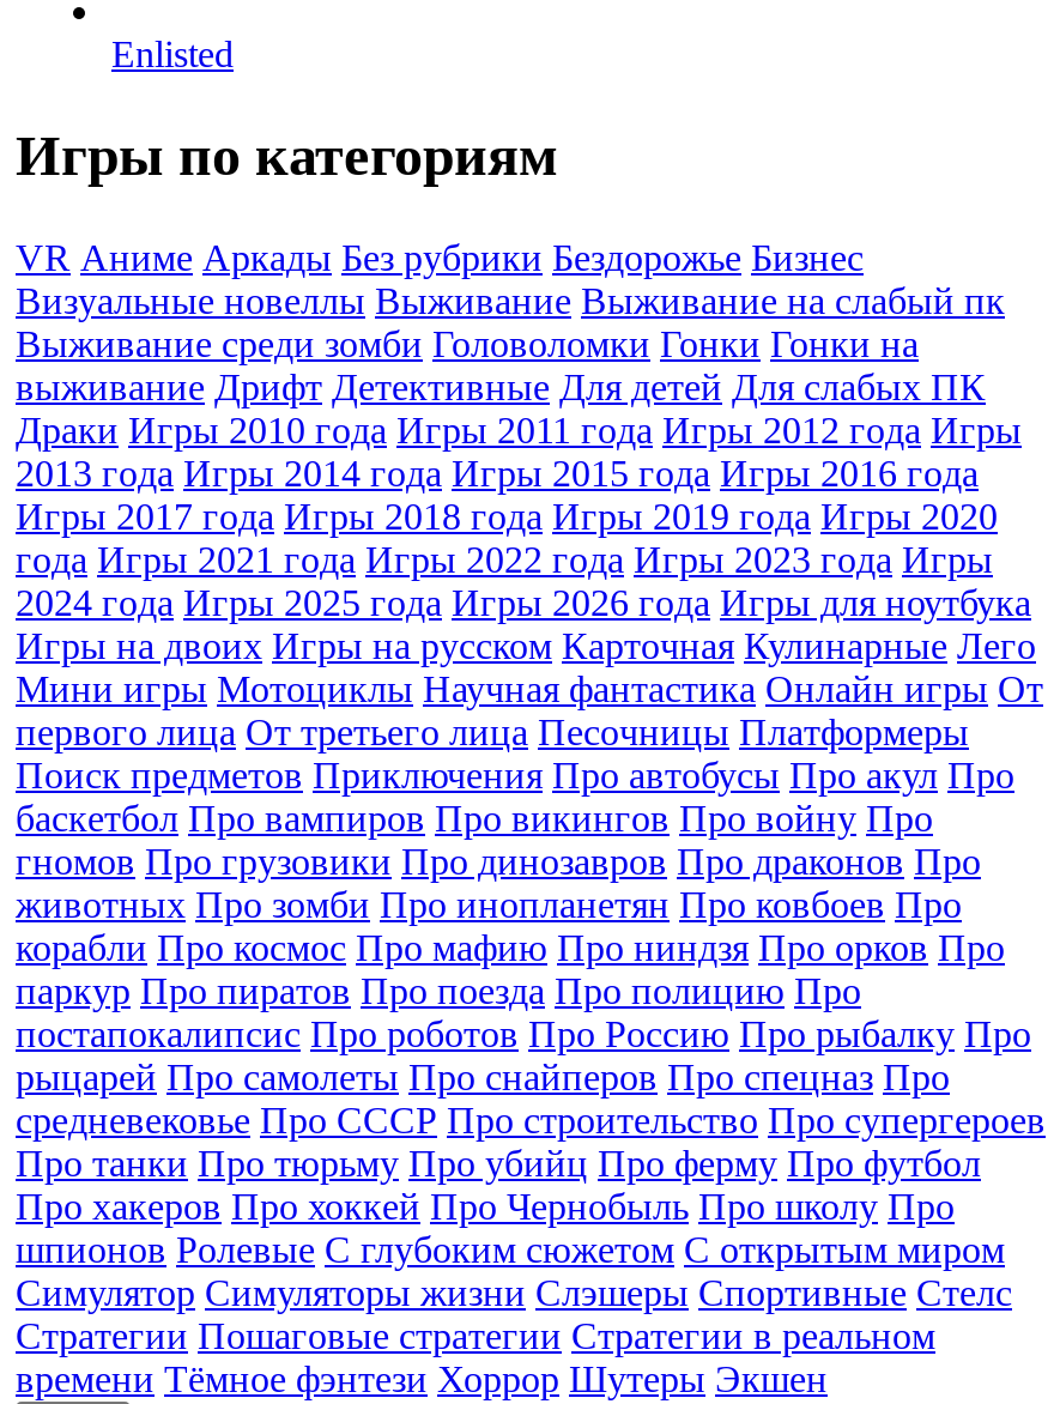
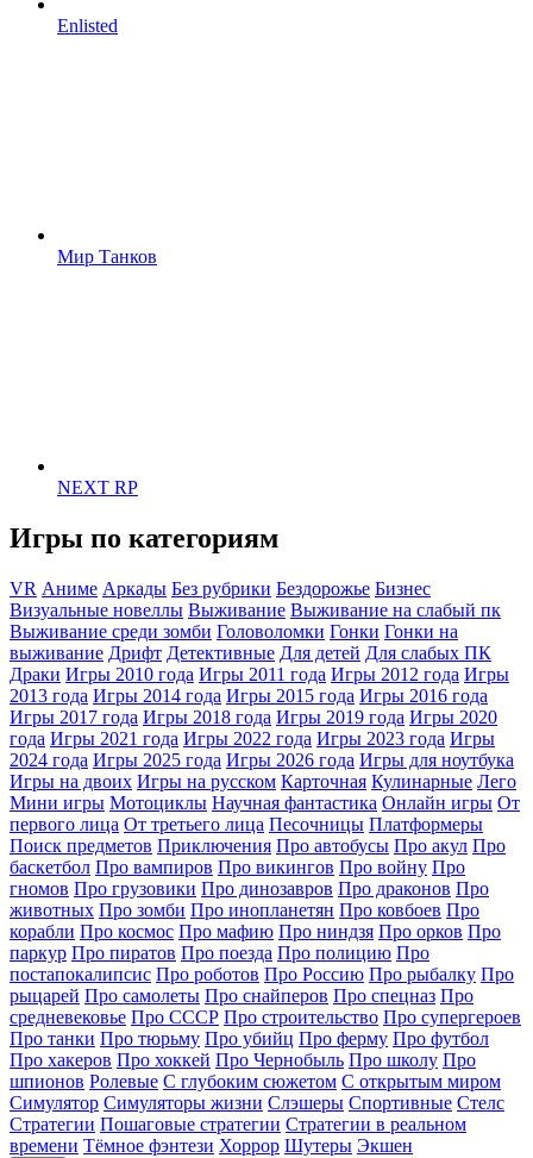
+ Мир Танков

+ NEXT RP
